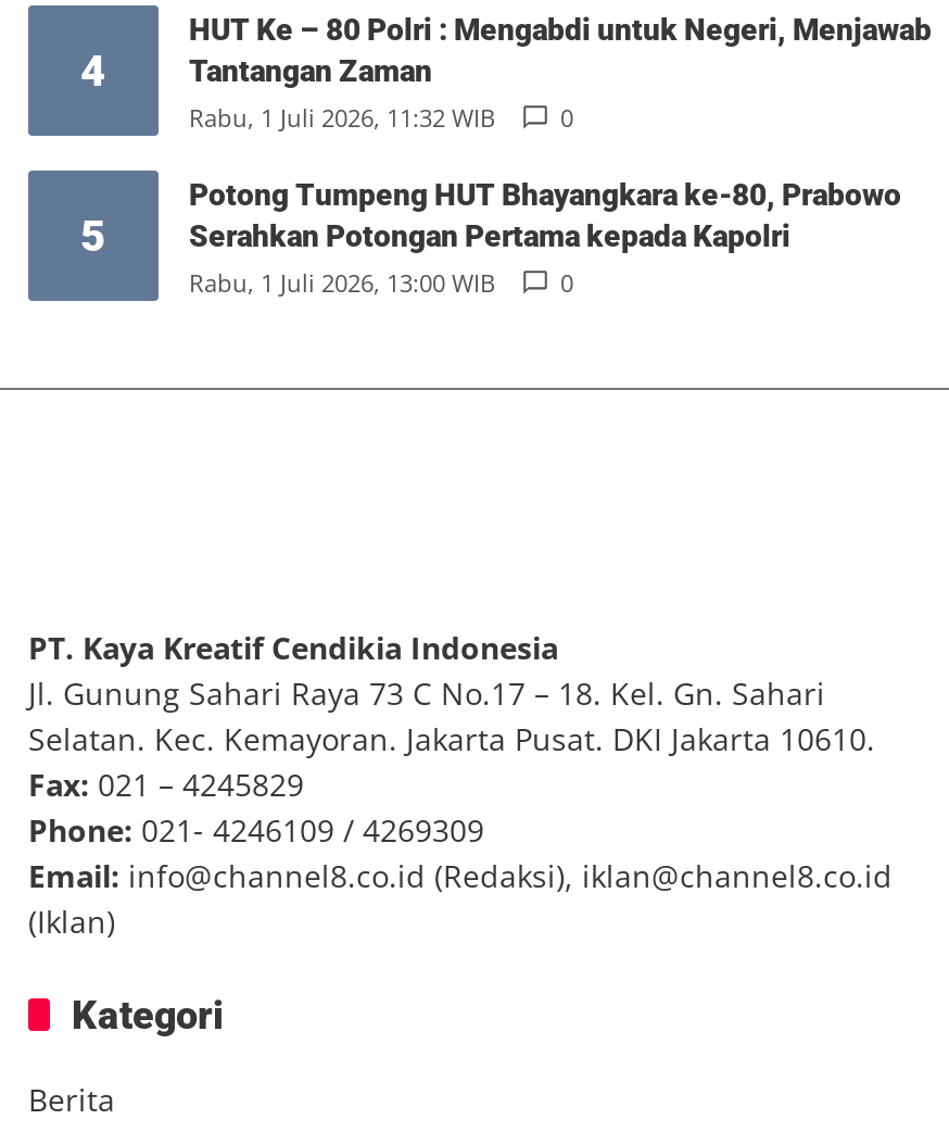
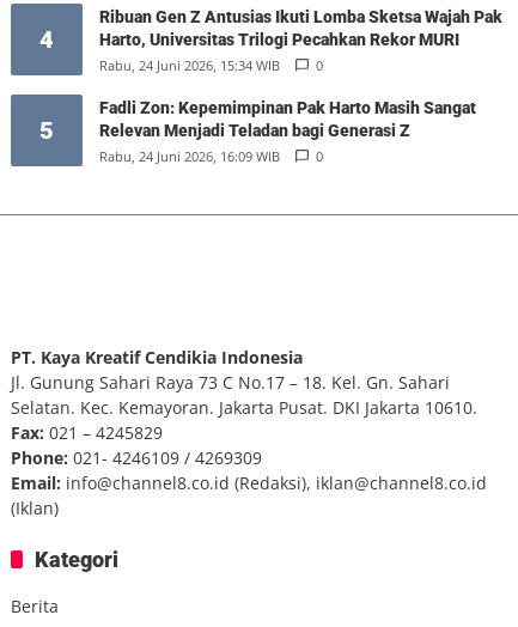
- HUT Ke – 80 Polri : Mengabdi untuk Negeri, Menjawab
- Tantangan Zaman
- Rabu, 1 Juli 2026, 11:32 WIB
+ Ribuan Gen Z Antusias Ikuti Lomba Sketsa Wajah Pak
+ Harto, Universitas Trilogi Pecahkan Rekor MURI
+ Rabu, 24 Juni 2026, 15:34 WIB

- Potong Tumpeng HUT Bhayangkara ke-80, Prabowo
- Serahkan Potongan Pertama kepada Kapolri
- Rabu, 1 Juli 2026, 13:00 WIB
+ Fadli Zon: Kepemimpinan Pak Harto Masih Sangat
+ Relevan Menjadi Teladan bagi Generasi Z
+ Rabu, 24 Juni 2026, 16:09 WIB
